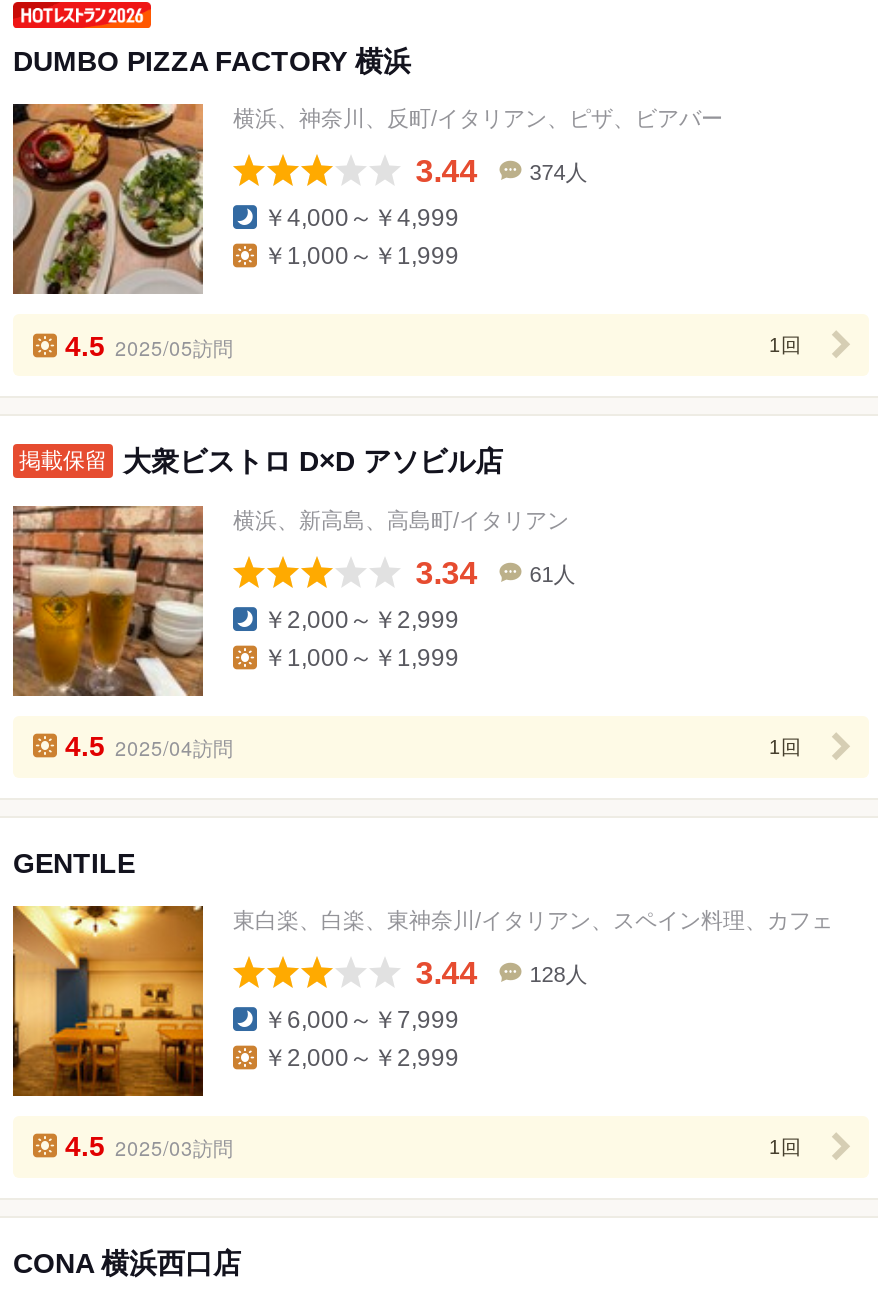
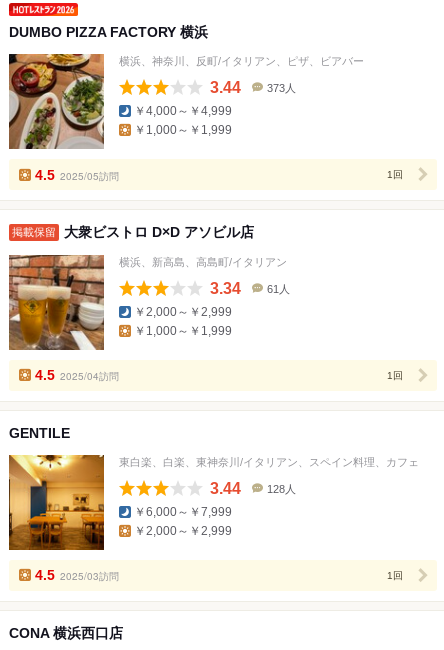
- 374人
+ 373人
